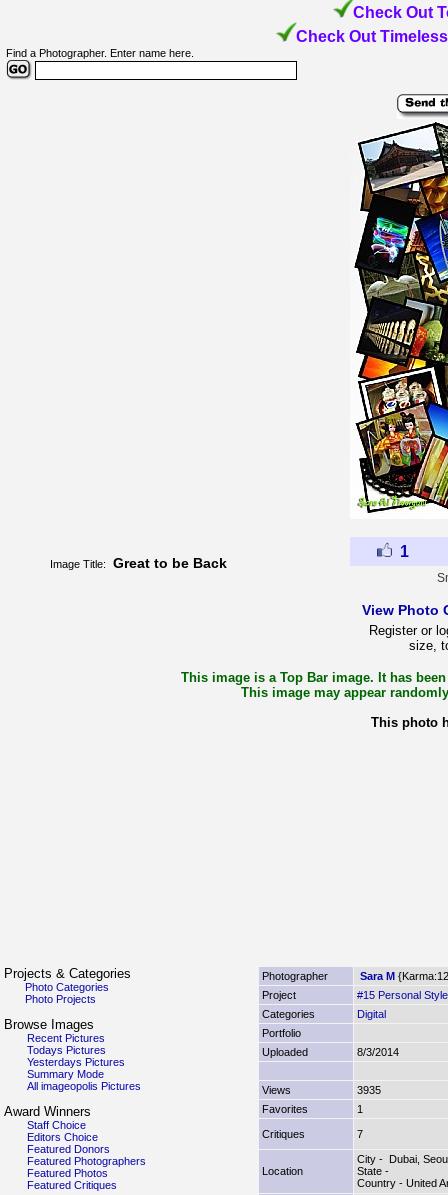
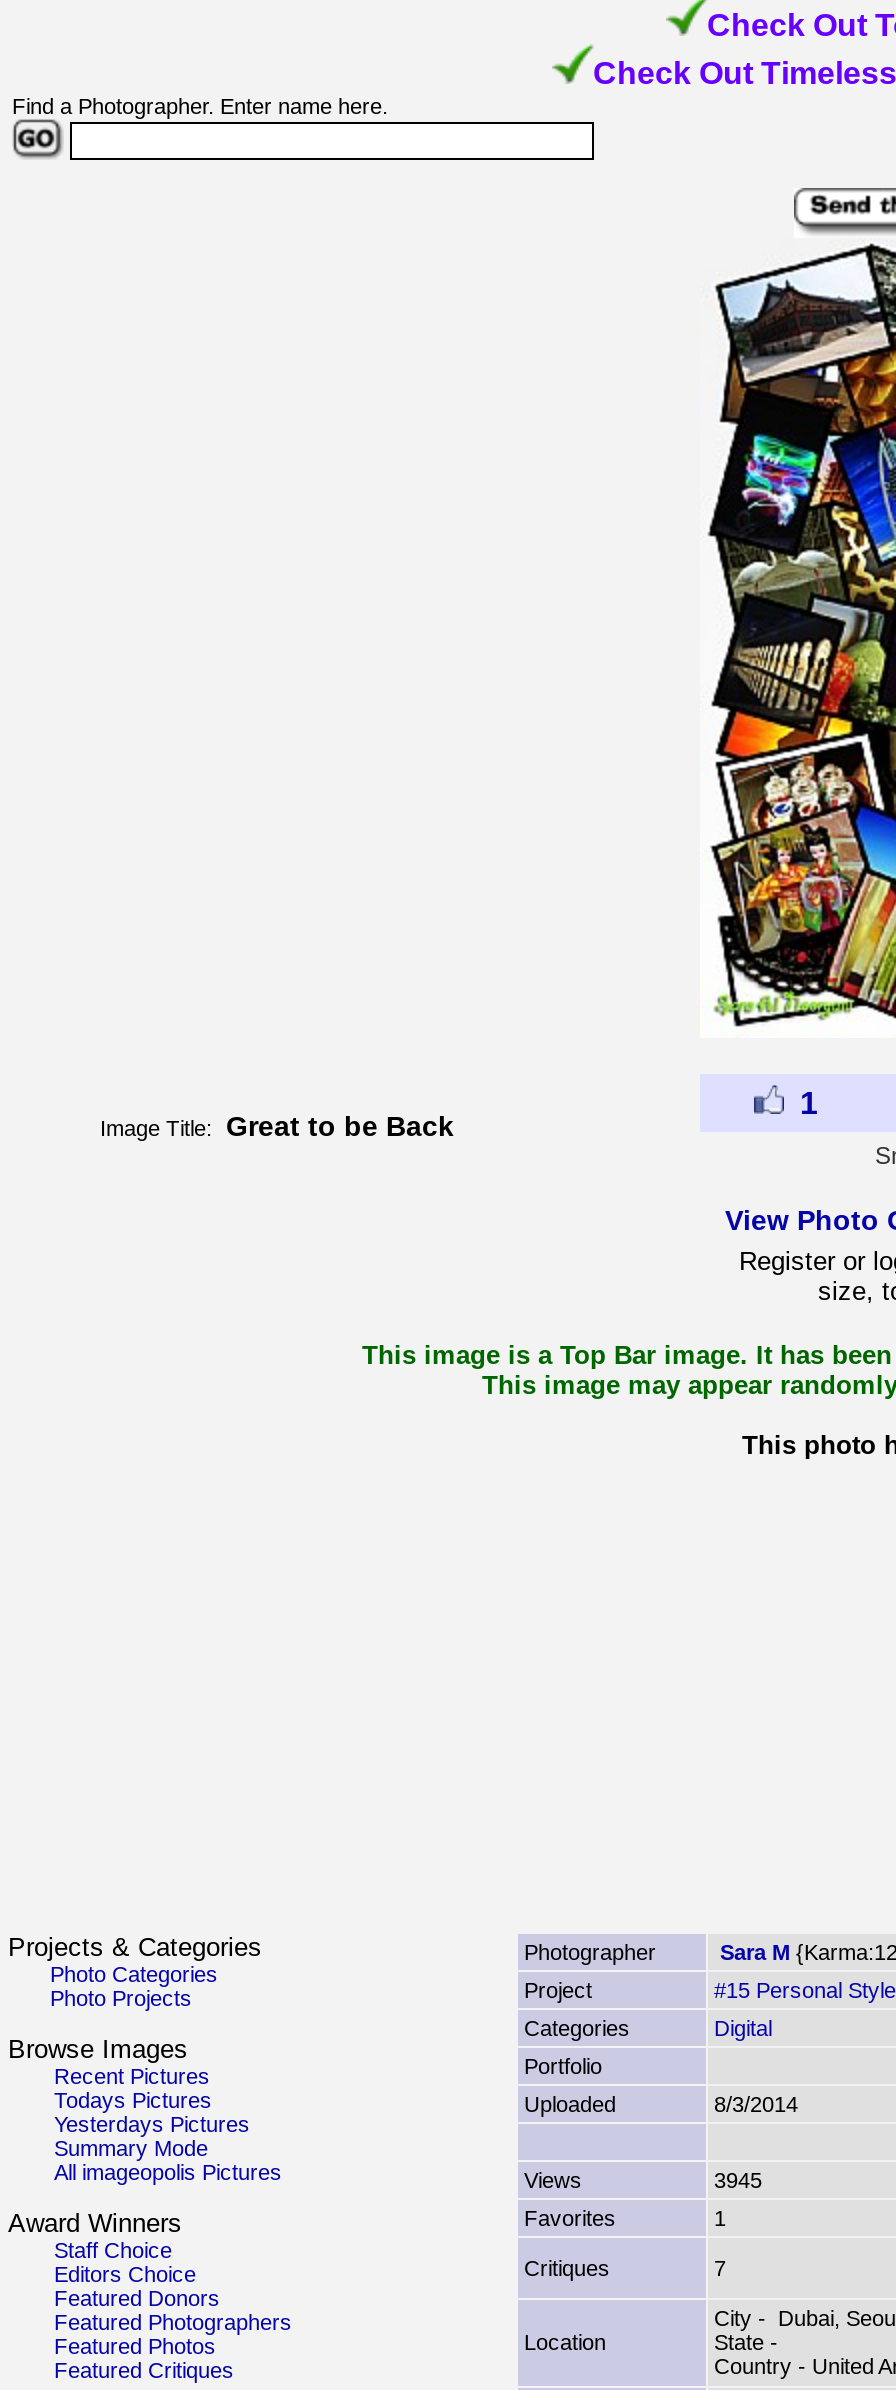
- 3935
+ 3945
